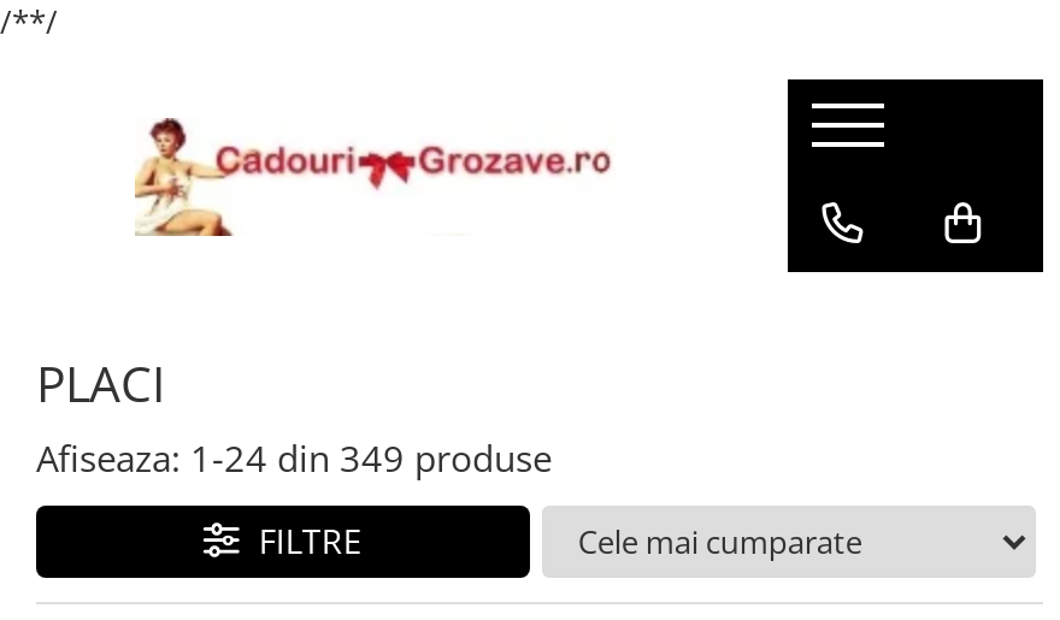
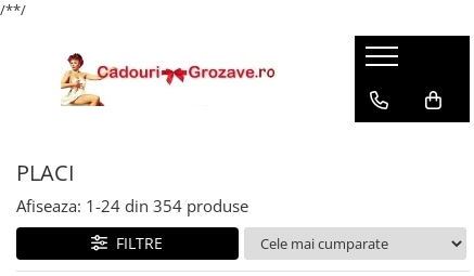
- Afiseaza: 1- 24 din 349 produse
+ Afiseaza: 1- 24 din 354 produse
